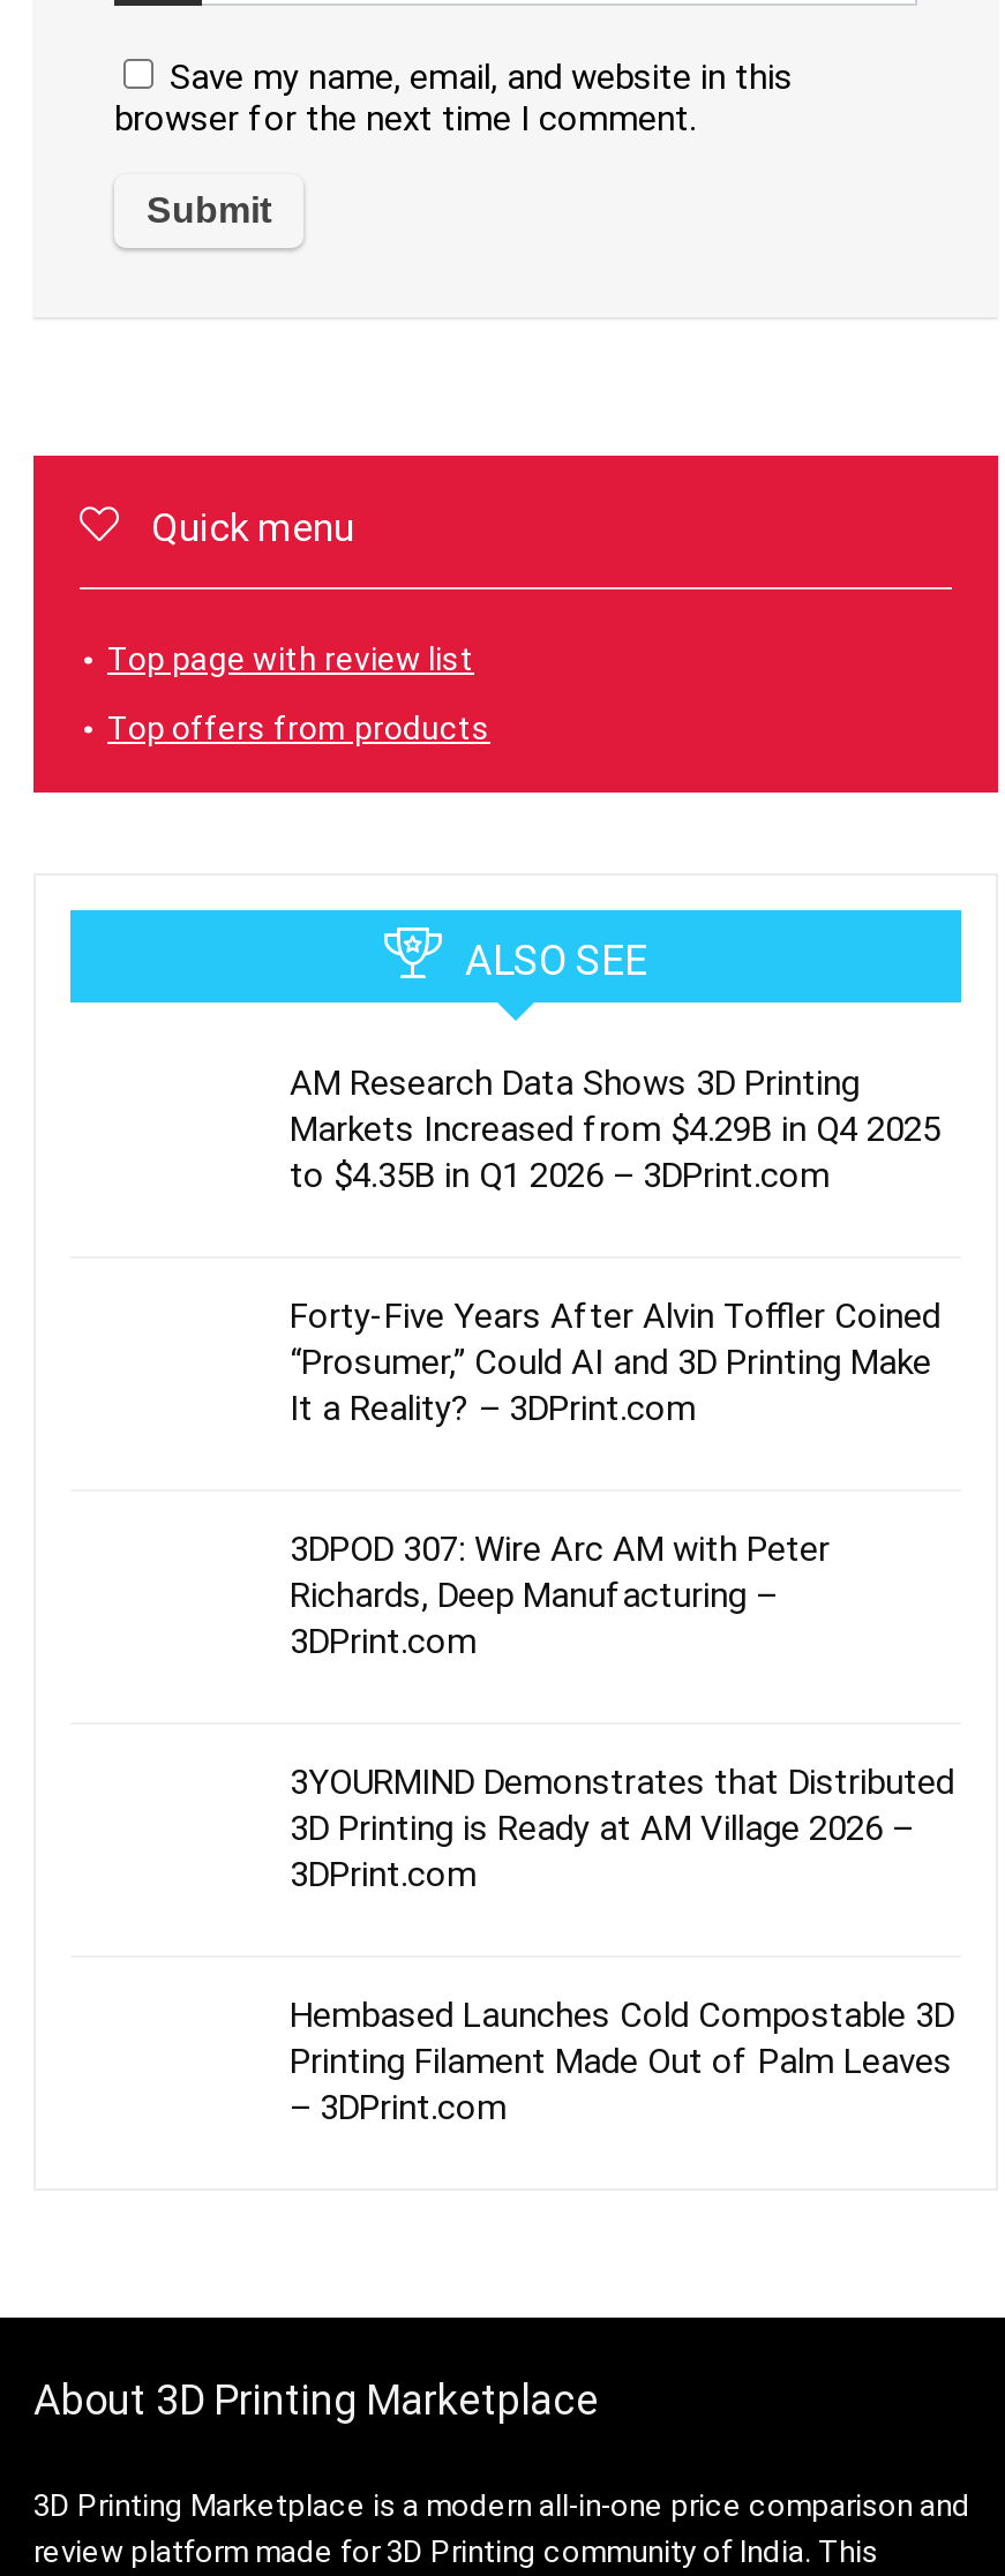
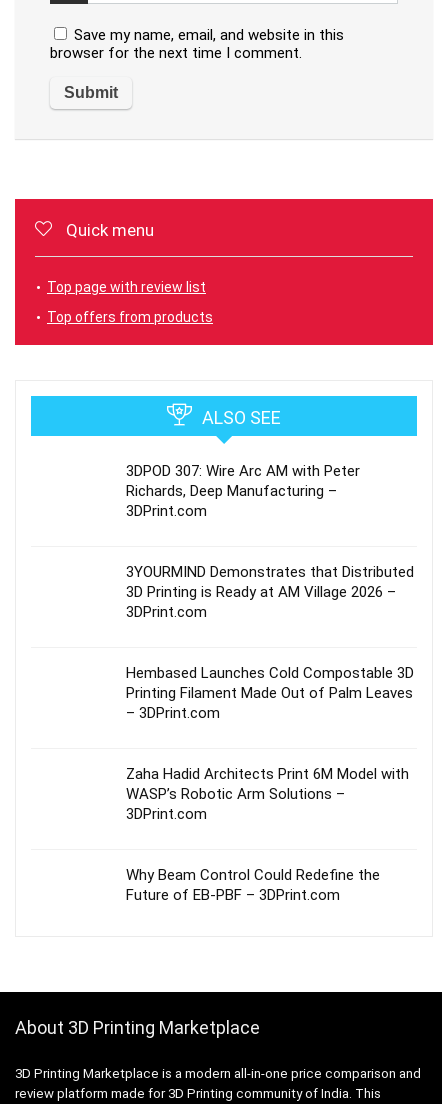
- AM Research Data Shows 3D Printing
- Markets Increased from $4.29B in Q4 2025
- to $4.35B in Q1 2026 – 3DPrint.com
- Forty-Five Years After Alvin Toffler Coined
- “Prosumer,” Could AI and 3D Printing Make
- It a Reality? – 3DPrint.com

moved up: 3DPOD 307: Wire Arc AM with Peter | Richards, Deep Manufacturing – | 3DPrint.com | ... | Printing Filament Made Out of Palm Leaves | – 3DPrint.com

+ Zaha Hadid Architects Print 6M Model with
+ WASP’s Robotic Arm Solutions –
+ 3DPrint.com
+ Why Beam Control Could Redefine the
+ Future of EB-PBF – 3DPrint.com
